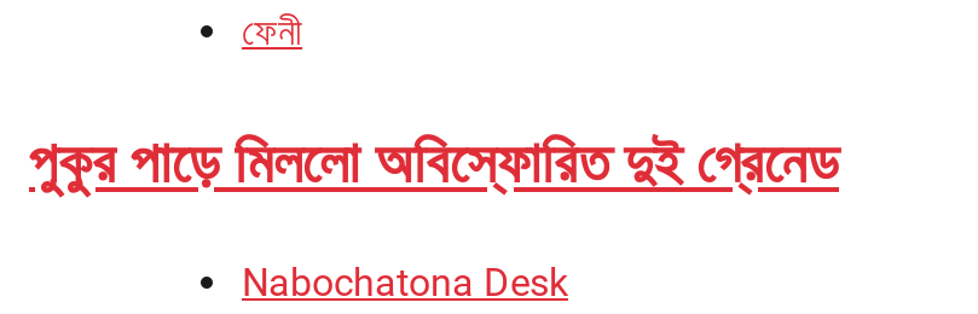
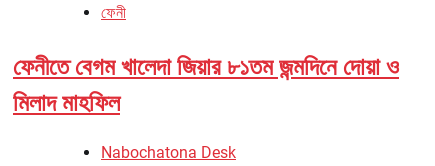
- পুকুর পাড়ে মিললো অবিস্ফোরিত দুই গ্রেনেড
+ ফেনীতে বেগম খালেদা জিয়ার ৮১তম জন্মদিনে দোয়া ও
+ মিলাদ মাহফিল
